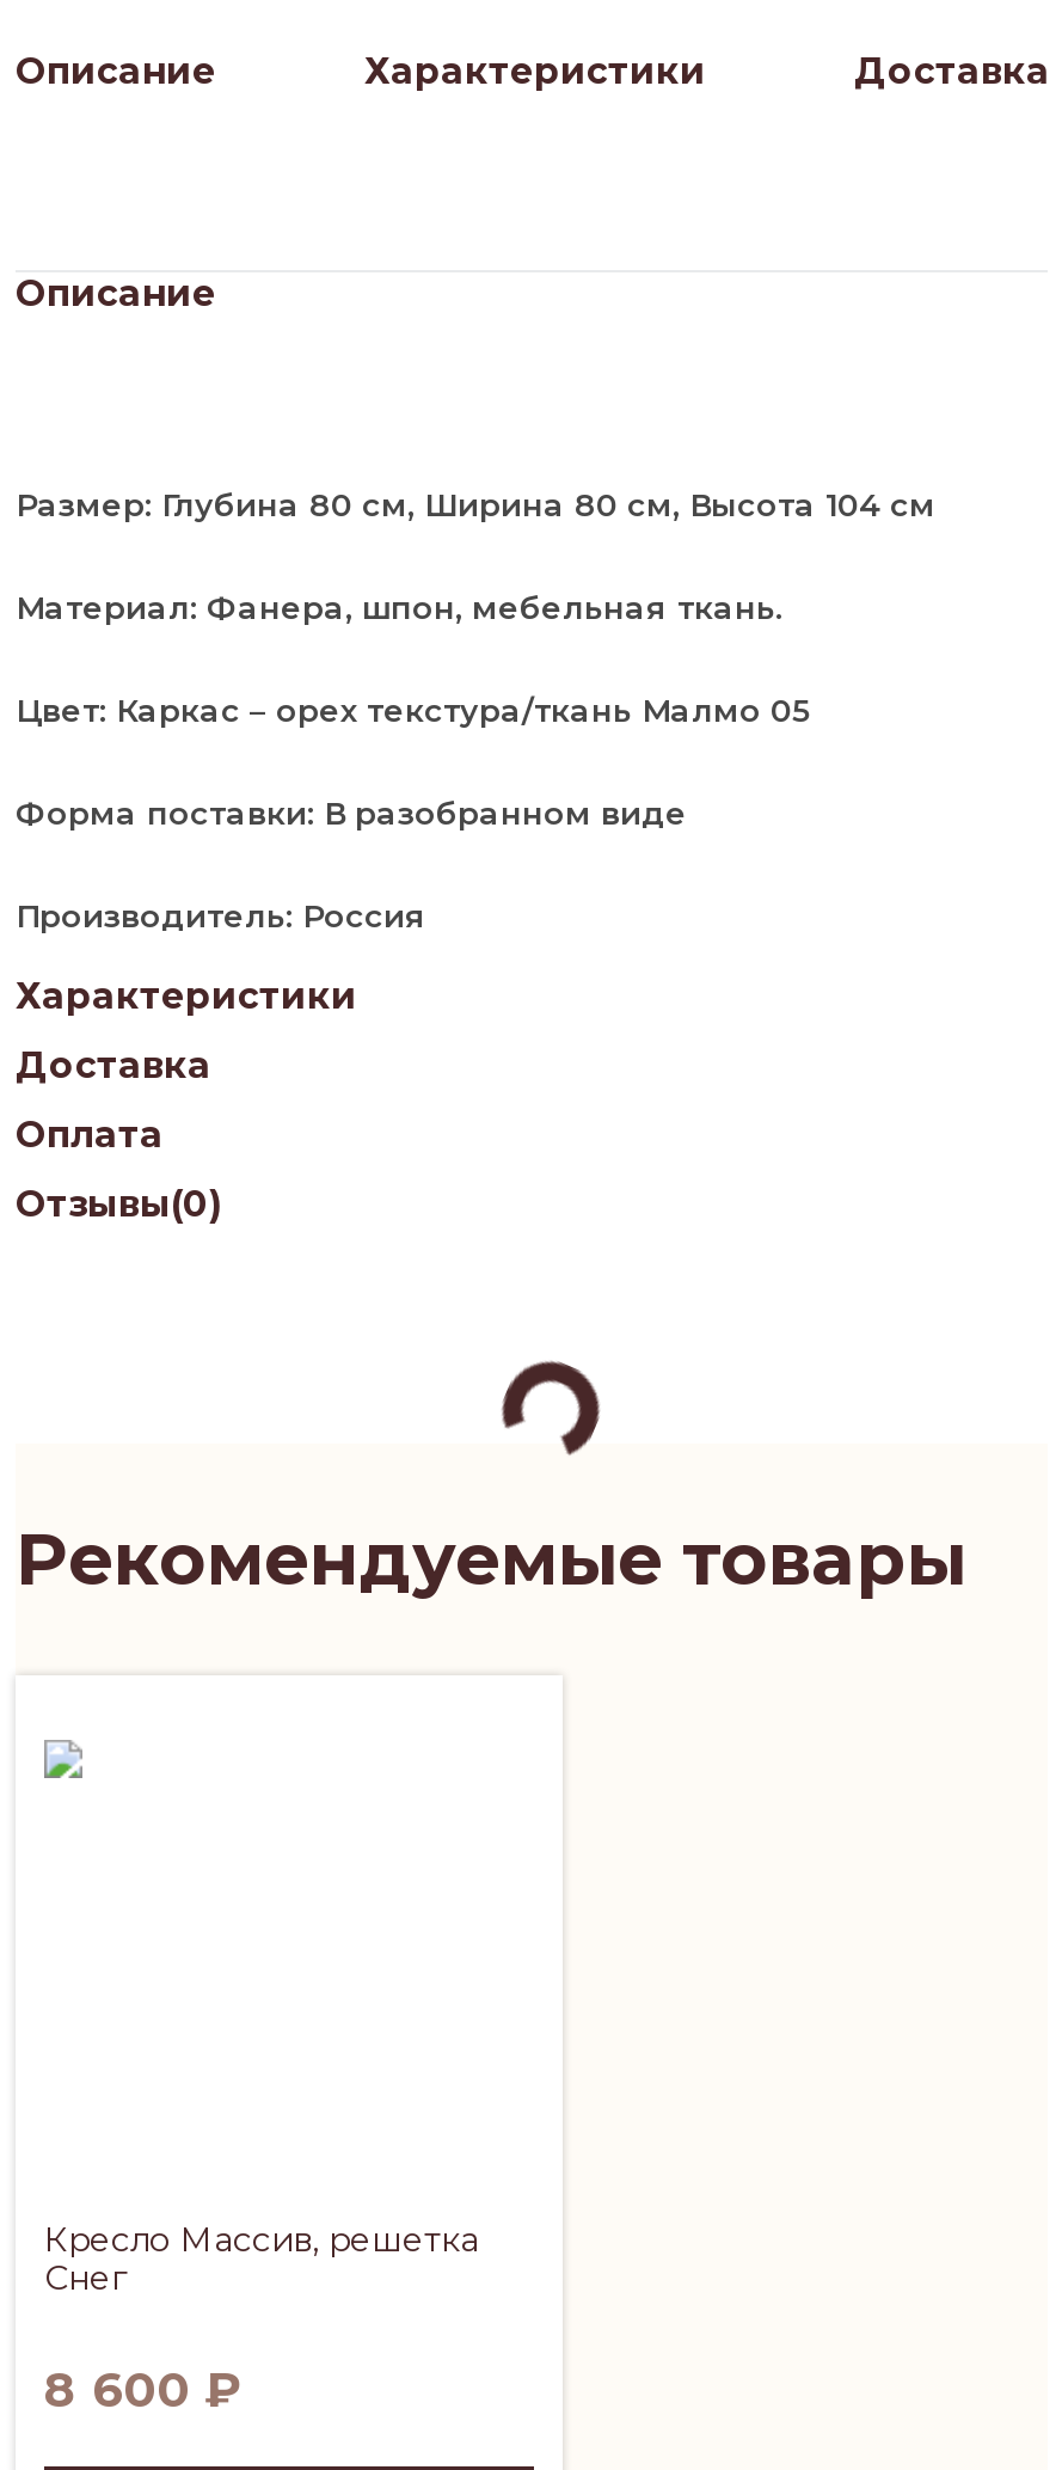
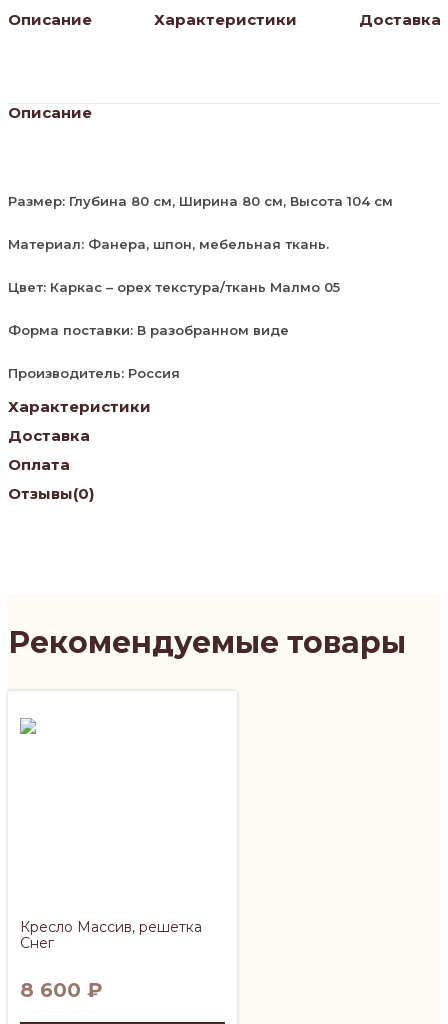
- [image]
